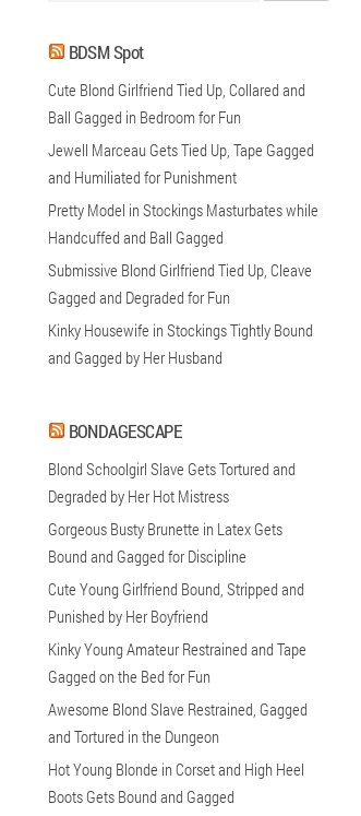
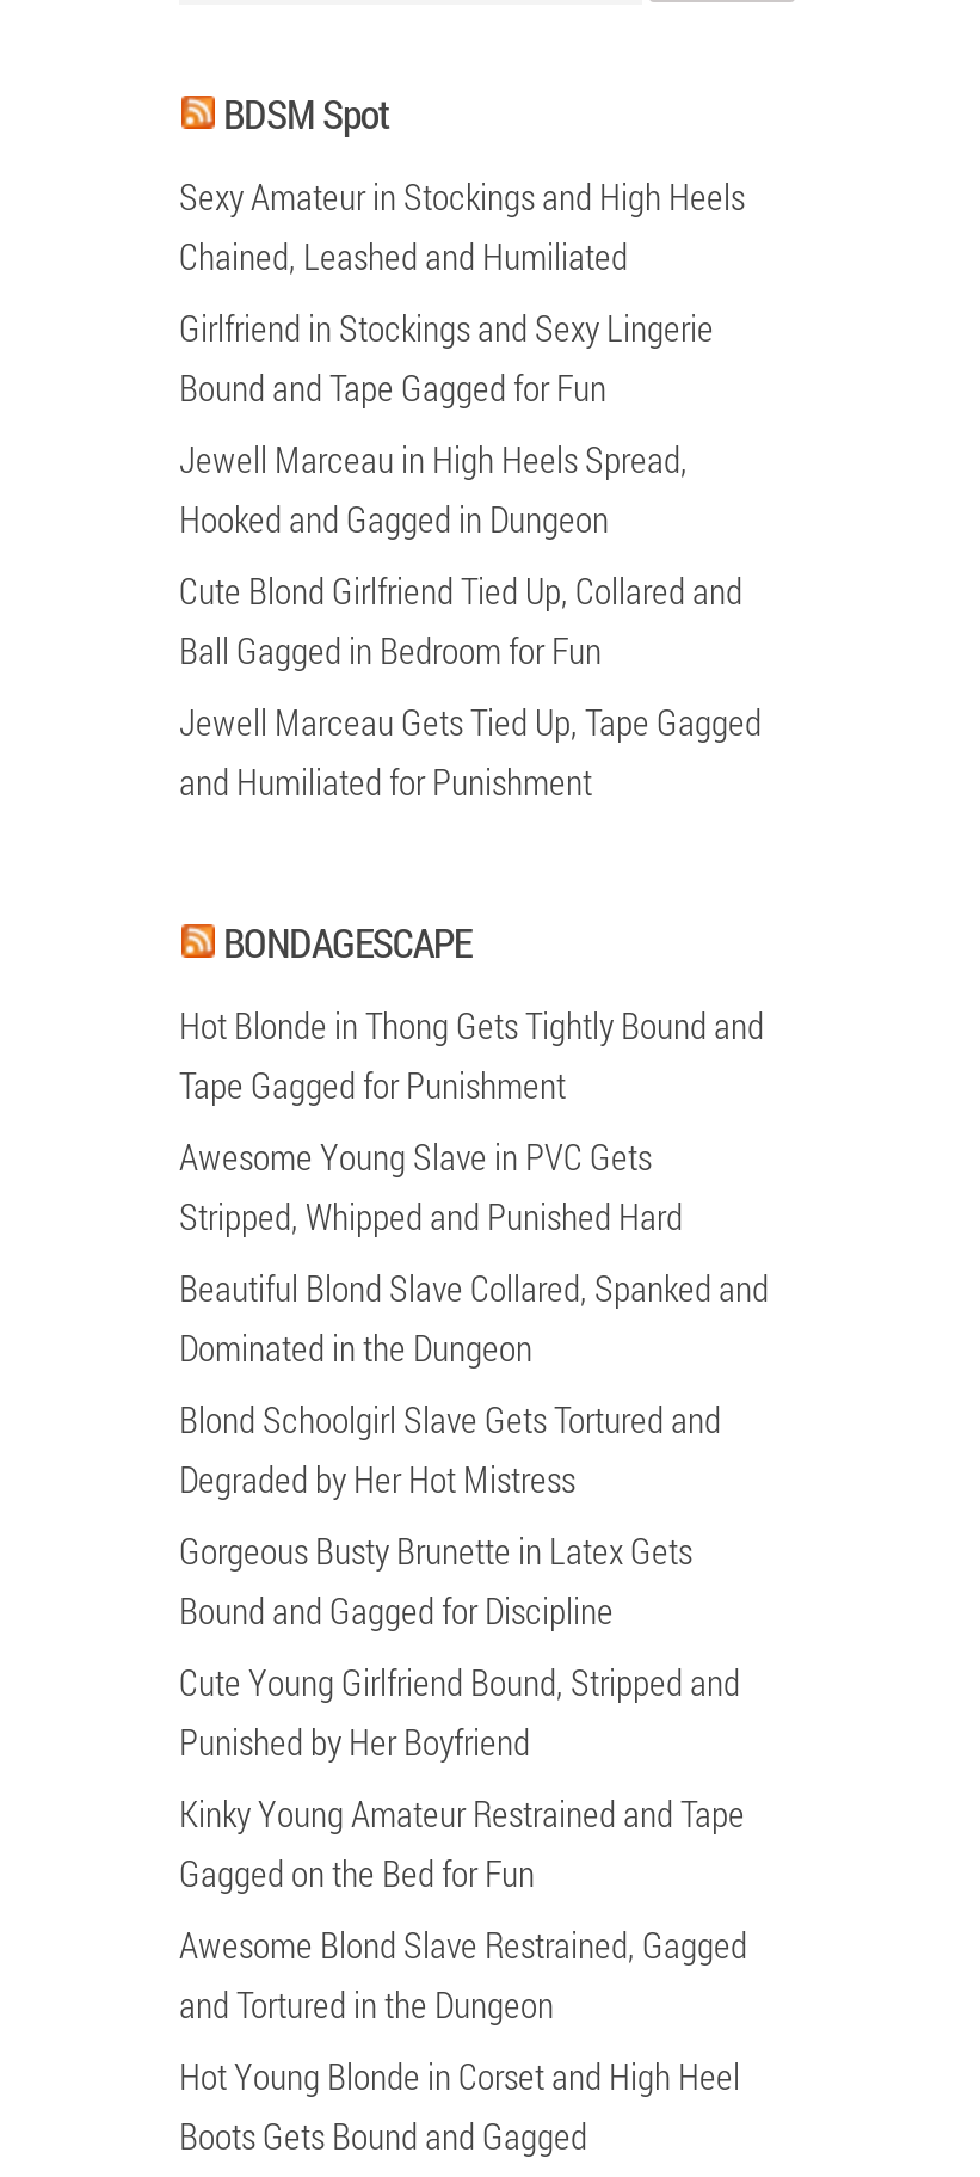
+ Sexy Amateur in Stockings and High Heels
+ Chained, Leashed and Humiliated
+ Girlfriend in Stockings and Sexy Lingerie
+ Bound and Tape Gagged for Fun
+ Jewell Marceau in High Heels Spread,
+ Hooked and Gagged in Dungeon

- Pretty Model in Stockings Masturbates while
- Handcuffed and Ball Gagged
- Submissive Blond Girlfriend Tied Up, Cleave
- Gagged and Degraded for Fun
- Kinky Housewife in Stockings Tightly Bound
- and Gagged by Her Husband

+ Hot Blonde in Thong Gets Tightly Bound and
+ Tape Gagged for Punishment
+ Awesome Young Slave in PVC Gets
+ Stripped, Whipped and Punished Hard
+ Beautiful Blond Slave Collared, Spanked and
+ Dominated in the Dungeon
